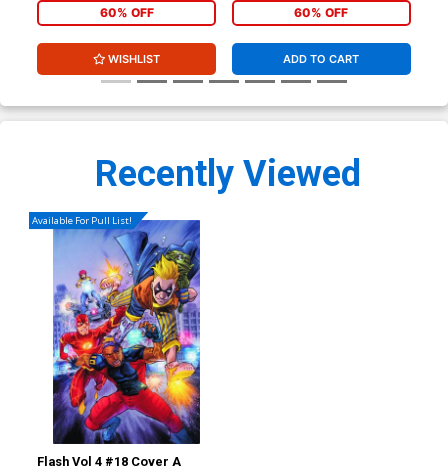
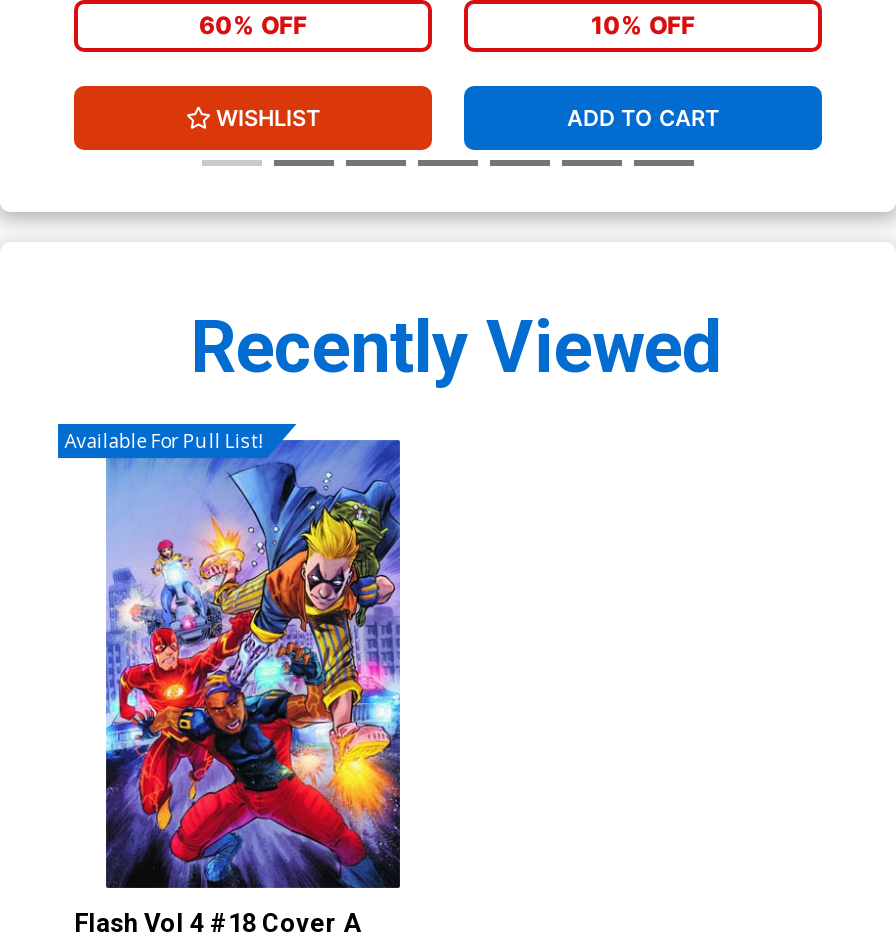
- 60% OFF
+ 10% OFF
